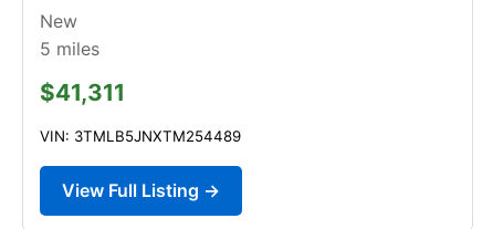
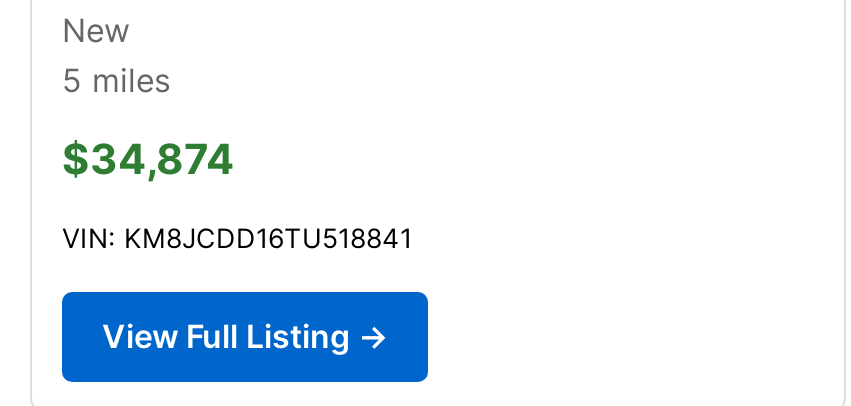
- $41,311
+ $34,874

- VIN: 3TMLB5JNXTM254489
+ VIN: KM8JCDD16TU518841
